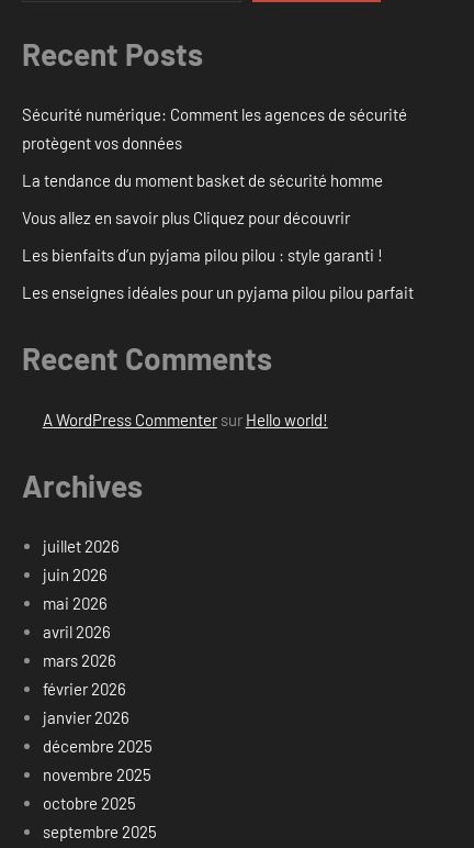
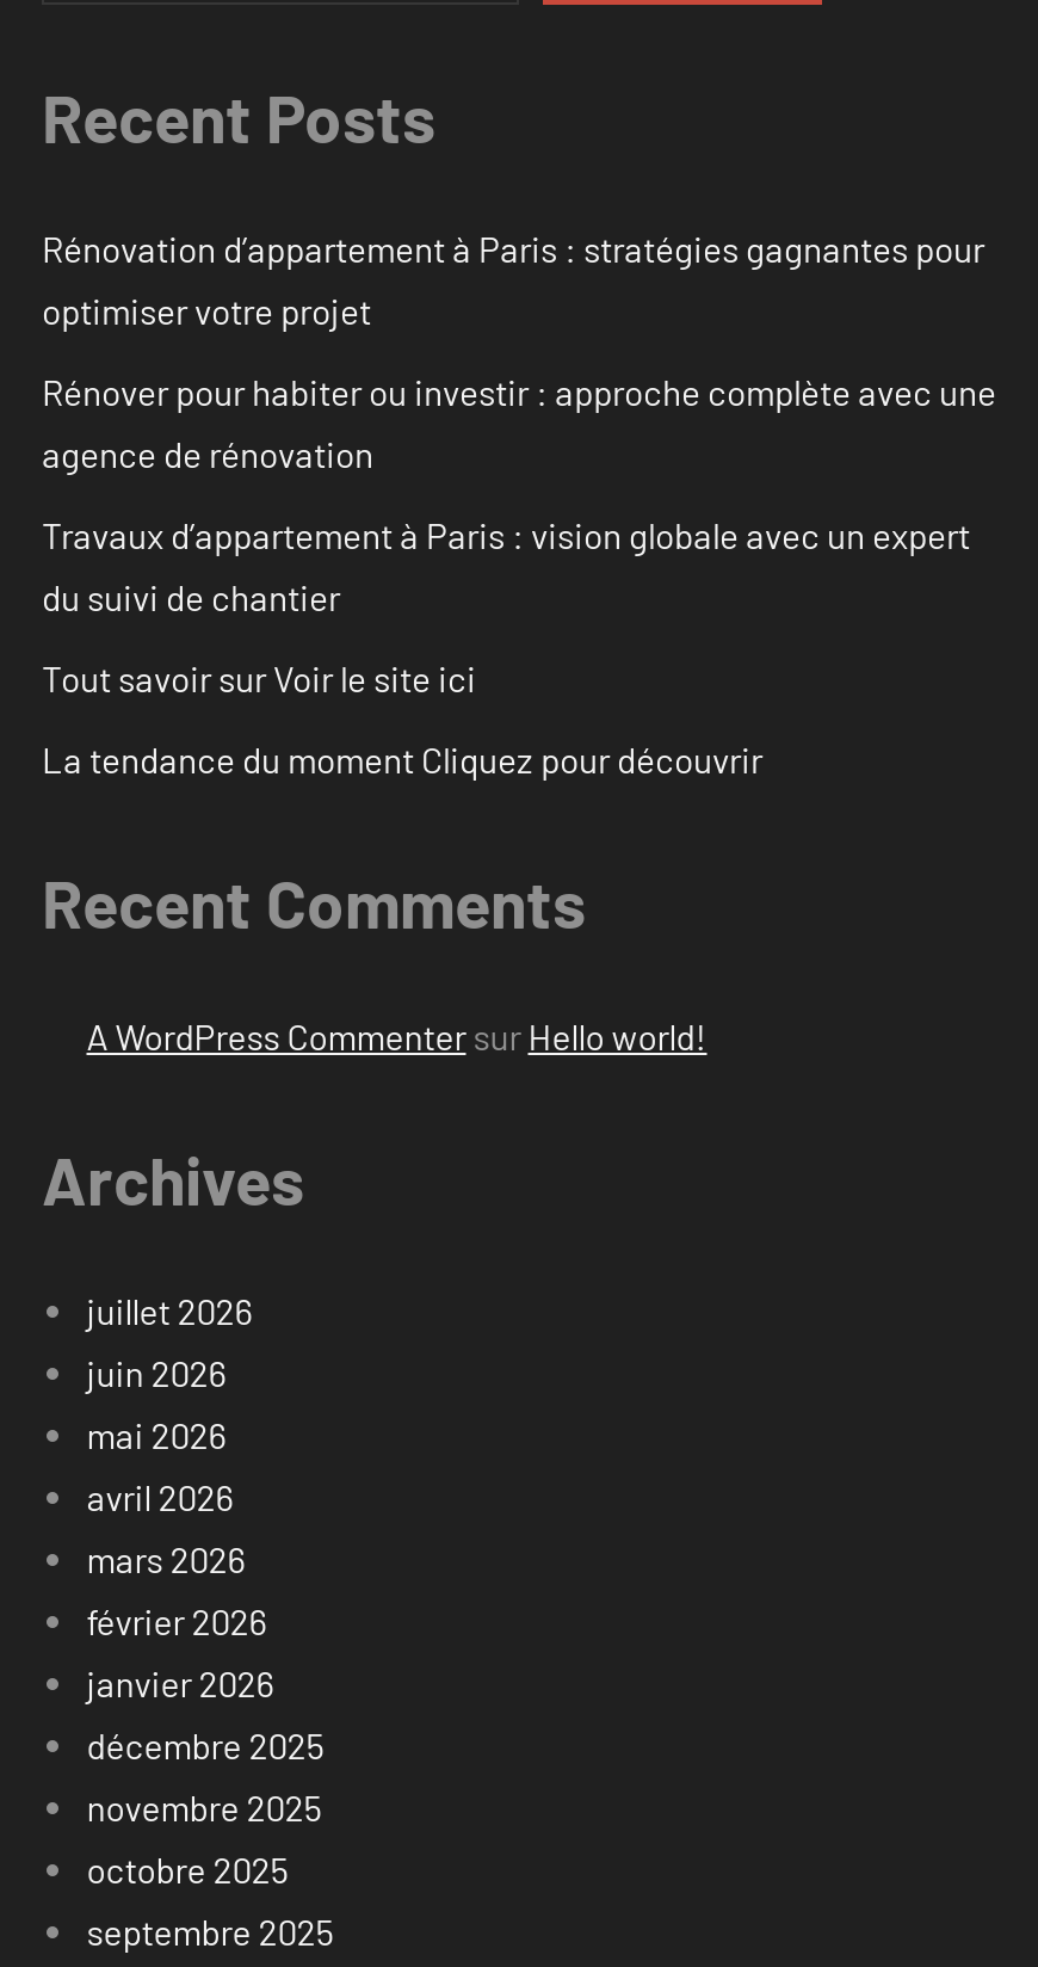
- Sécurité numérique: Comment les agences de sécurité
- protègent vos données
+ Rénovation d’appartement à Paris : stratégies gagnantes pour
+ optimiser votre projet

- La tendance du moment basket de sécurité homme
+ Rénover pour habiter ou investir : approche complète avec une
+ agence de rénovation

- Vous allez en savoir plus Cliquez pour découvrir
+ Travaux d’appartement à Paris : vision globale avec un expert
+ du suivi de chantier

- Les bienfaits d’un pyjama pilou pilou : style garanti !
+ Tout savoir sur Voir le site ici

- Les enseignes idéales pour un pyjama pilou pilou parfait
+ La tendance du moment Cliquez pour découvrir
